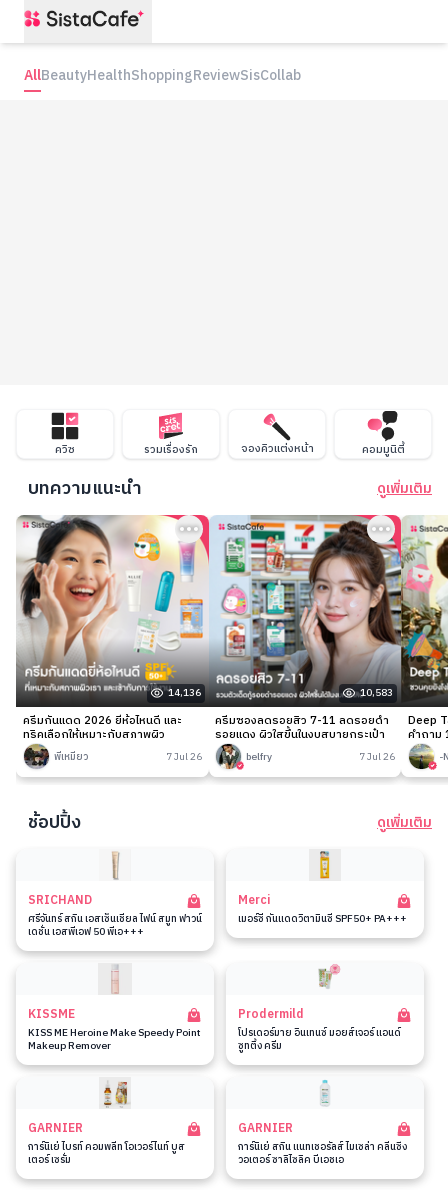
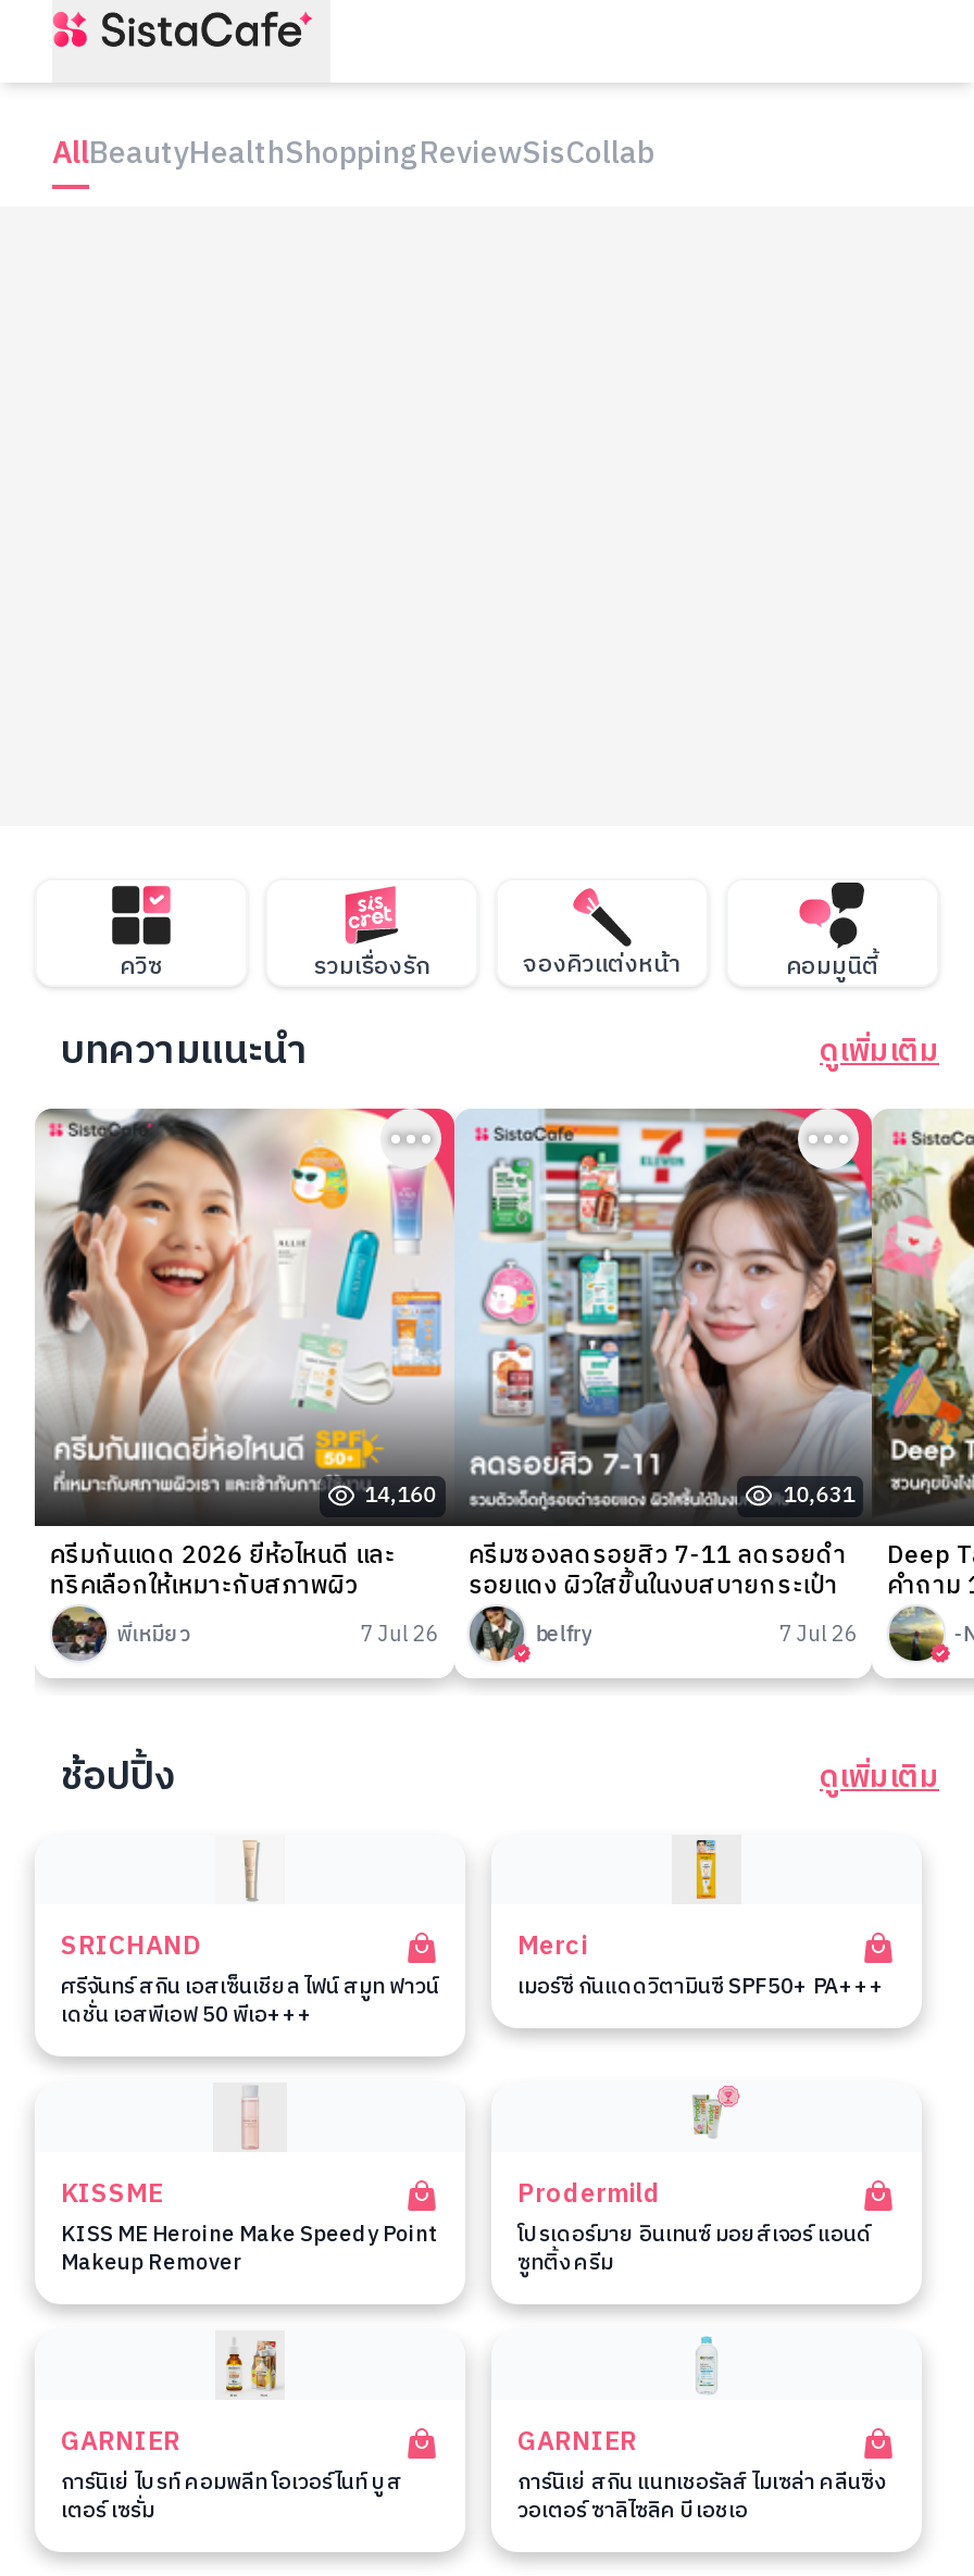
- 14,136
+ 14,160

- 10,583
+ 10,631
